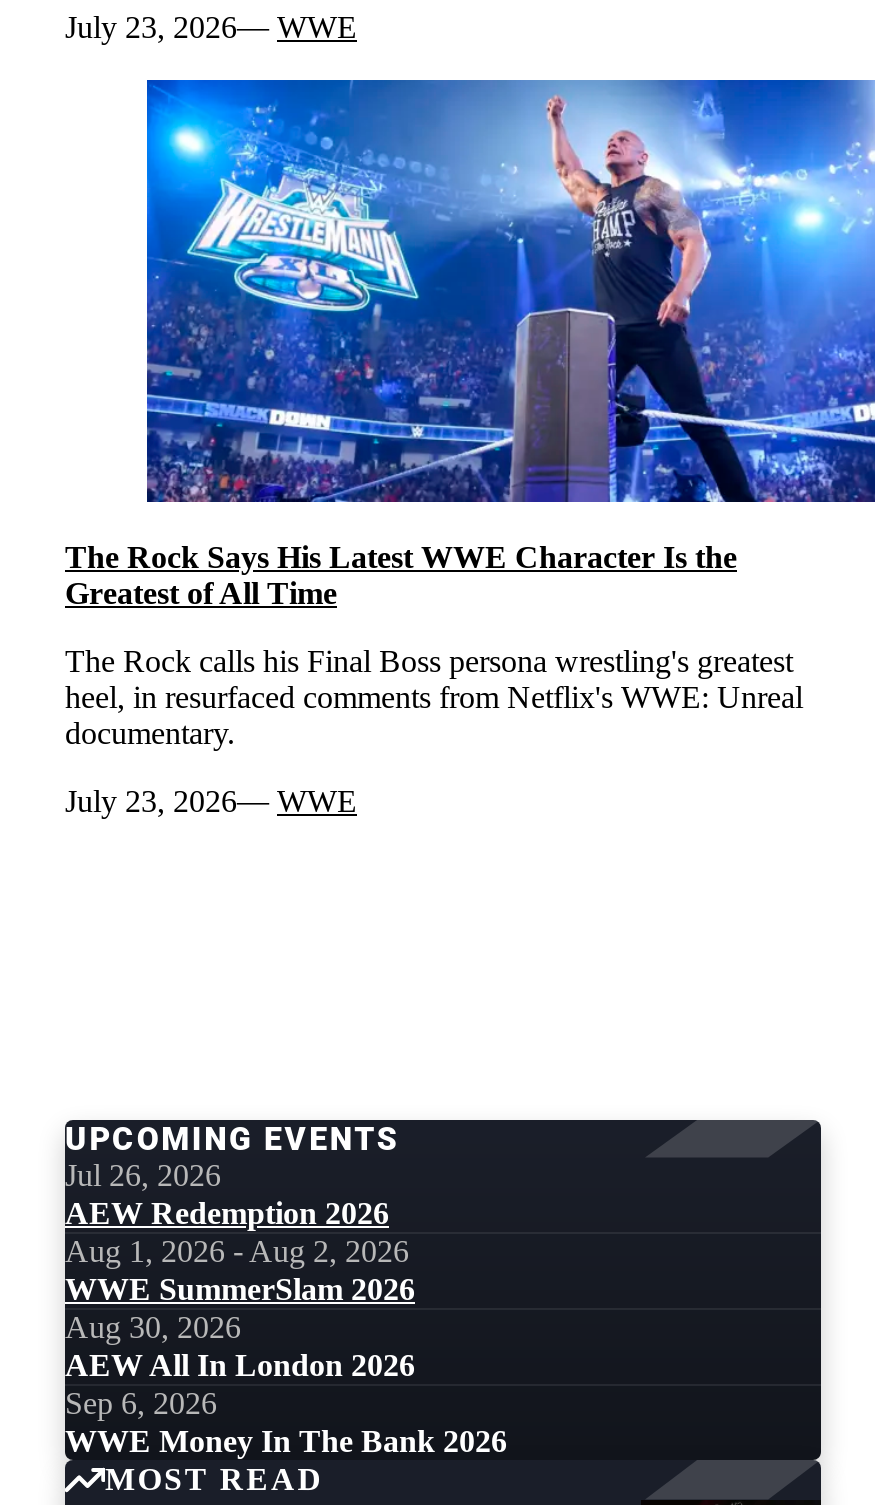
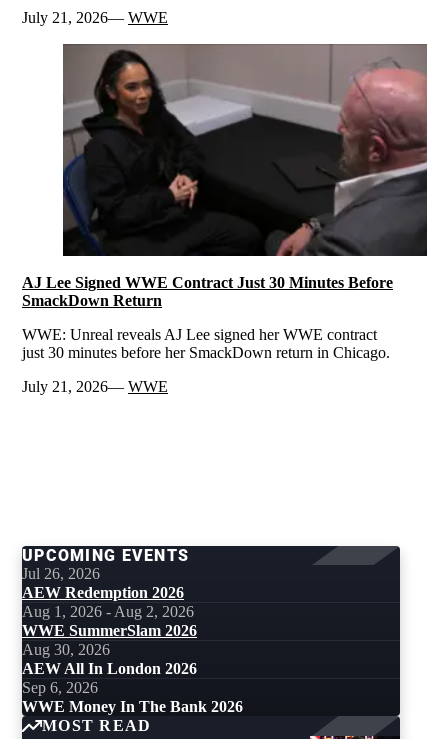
- July 23, 2026 WWE
+ July 21, 2026 WWE

- [image]
- The Rock Says His Latest WWE Character Is the
- Greatest of All Time
+ [image]
+ AJ Lee Signed WWE Contract Just 30 Minutes Before
+ SmackDown Return

- The Rock calls his Final Boss persona wrestling's greatest
- heel, in resurfaced comments from Netflix's WWE: Unreal
- documentary.
+ WWE: Unreal reveals AJ Lee signed her WWE contract
+ just 30 minutes before her SmackDown return in Chicago.

- July 23, 2026 WWE
+ July 21, 2026 WWE
